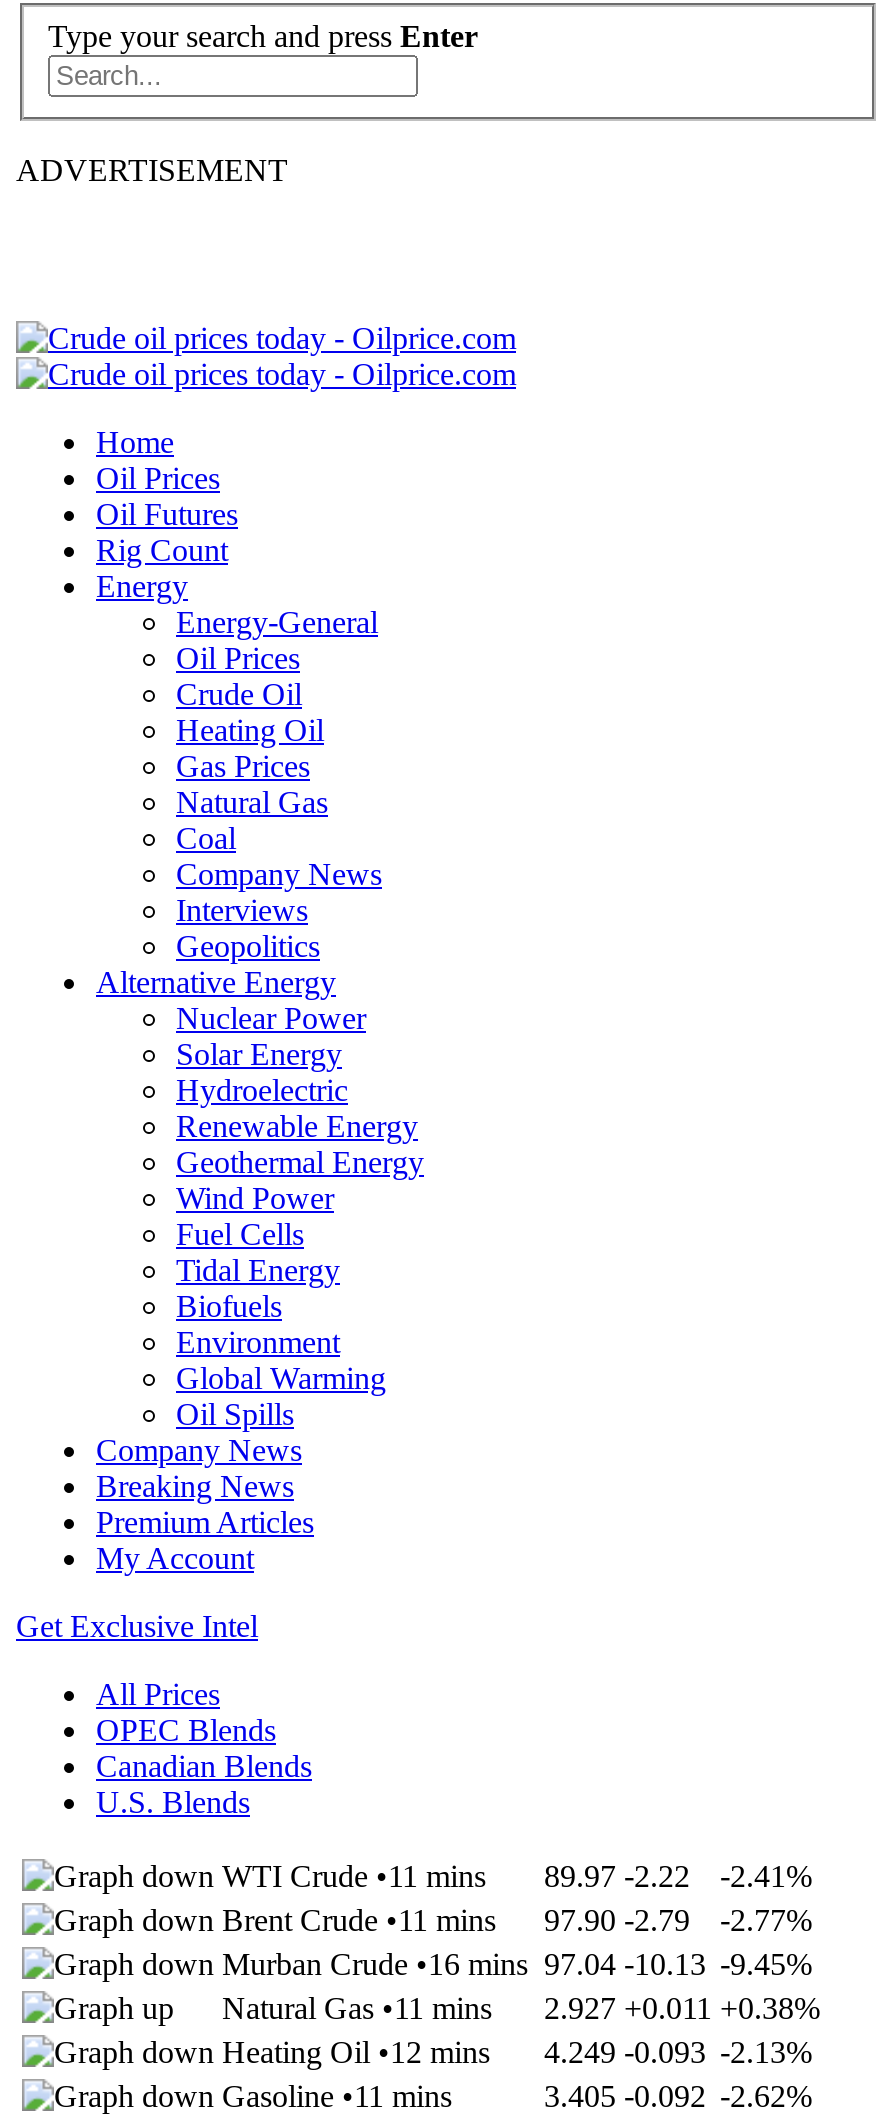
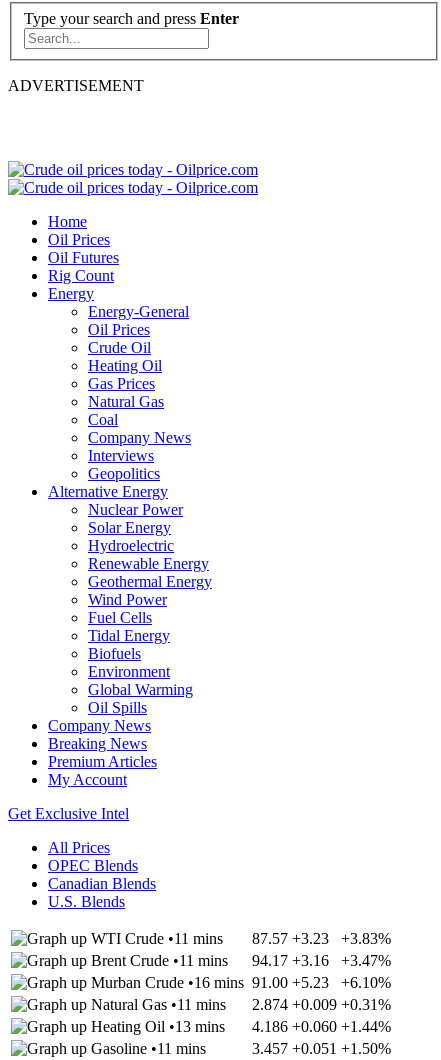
- 89.97 -2.22
+ 87.57 +3.23

- -2.41%
+ +3.83%

- 97.90 -2.79
- -2.77%
- Murban Crude •16 mins 97.04 -10.13 -9.45%
+ 94.17 +3.16
+ +3.47%
+ Murban Crude • 16 mins 91.00 +5.23
+ +6.10%

- Natural Gas •11 mins 2.927 +0.011 +0.38%
+ Natural Gas •11 mins 2.874 +0.009 +0.31%

- Heating Oil •12 mins
+ Heating Oil •13 mins

- 4.249 -0.093 -2.13%
+ 4.186 +0.060 +1.44%

- 3.405 -0.092 -2.62%
+ 3.457 +0.051 +1.50%
